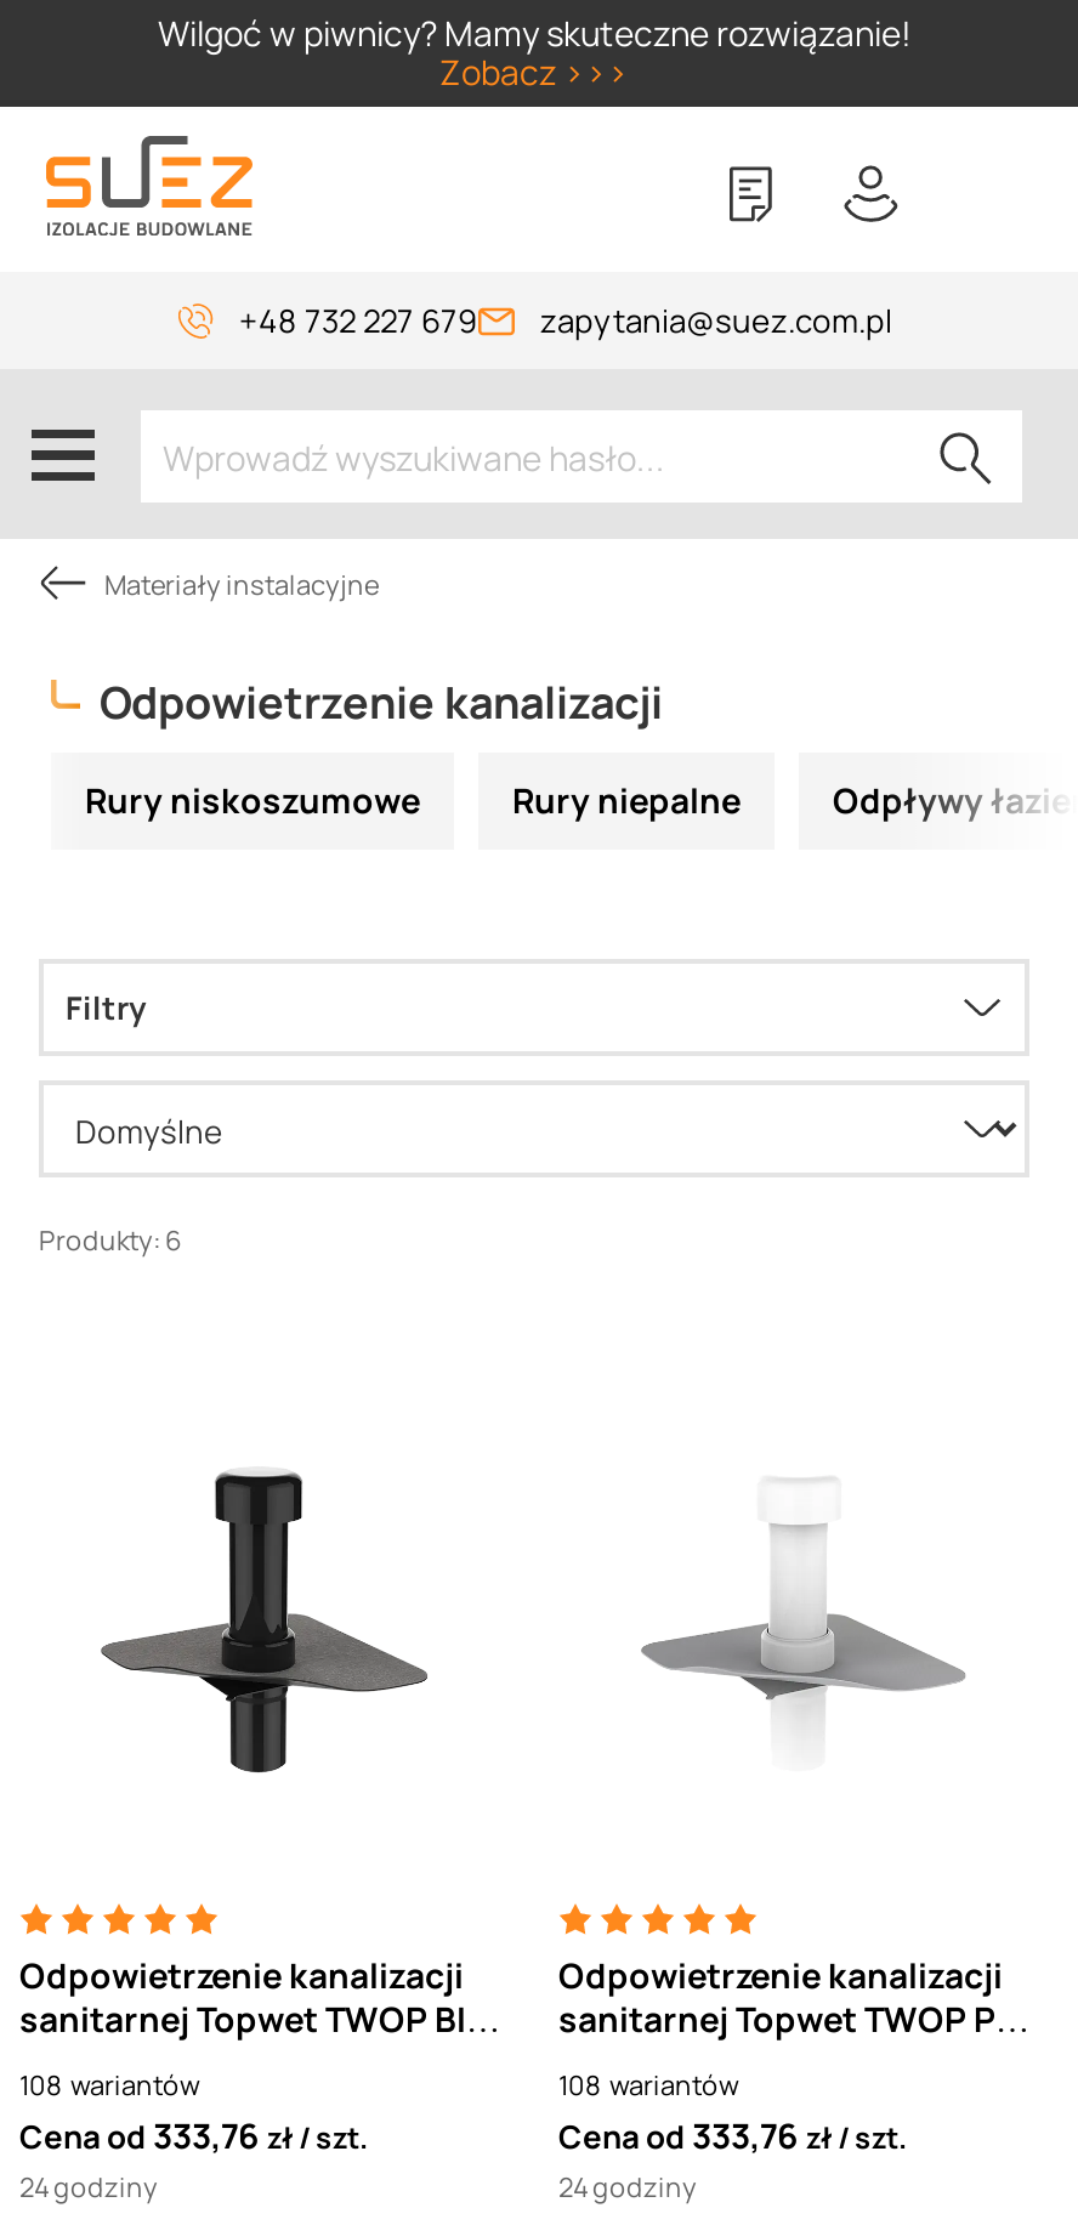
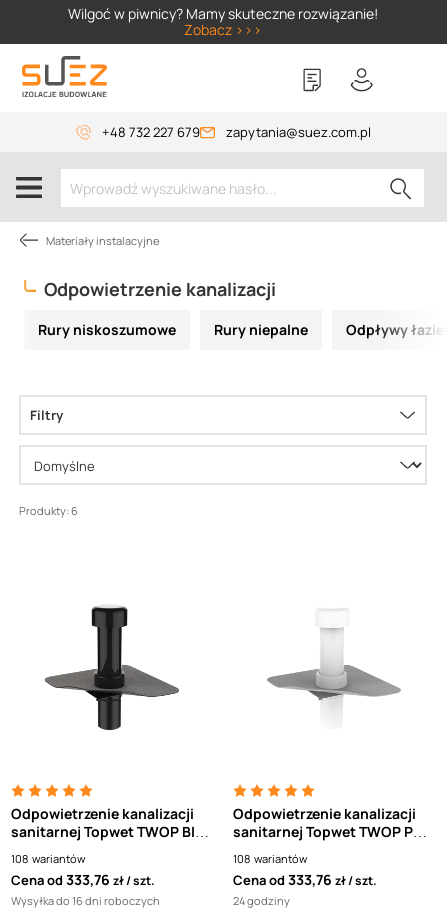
- 24 godziny
+ Wysyłka do 16 dni roboczych
